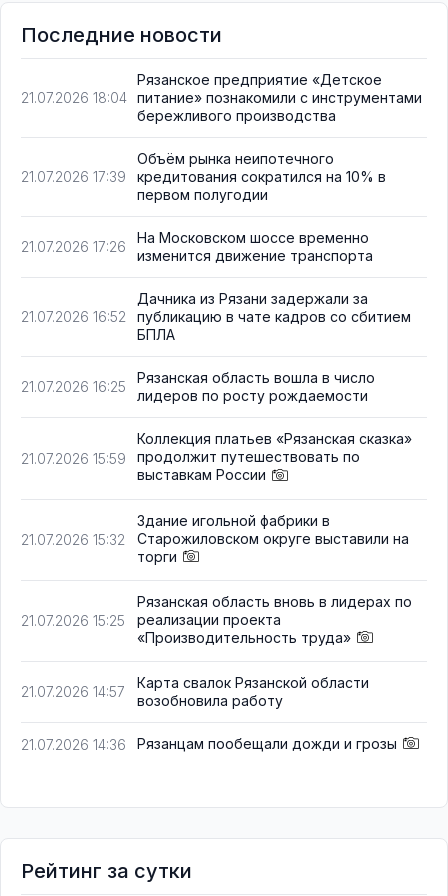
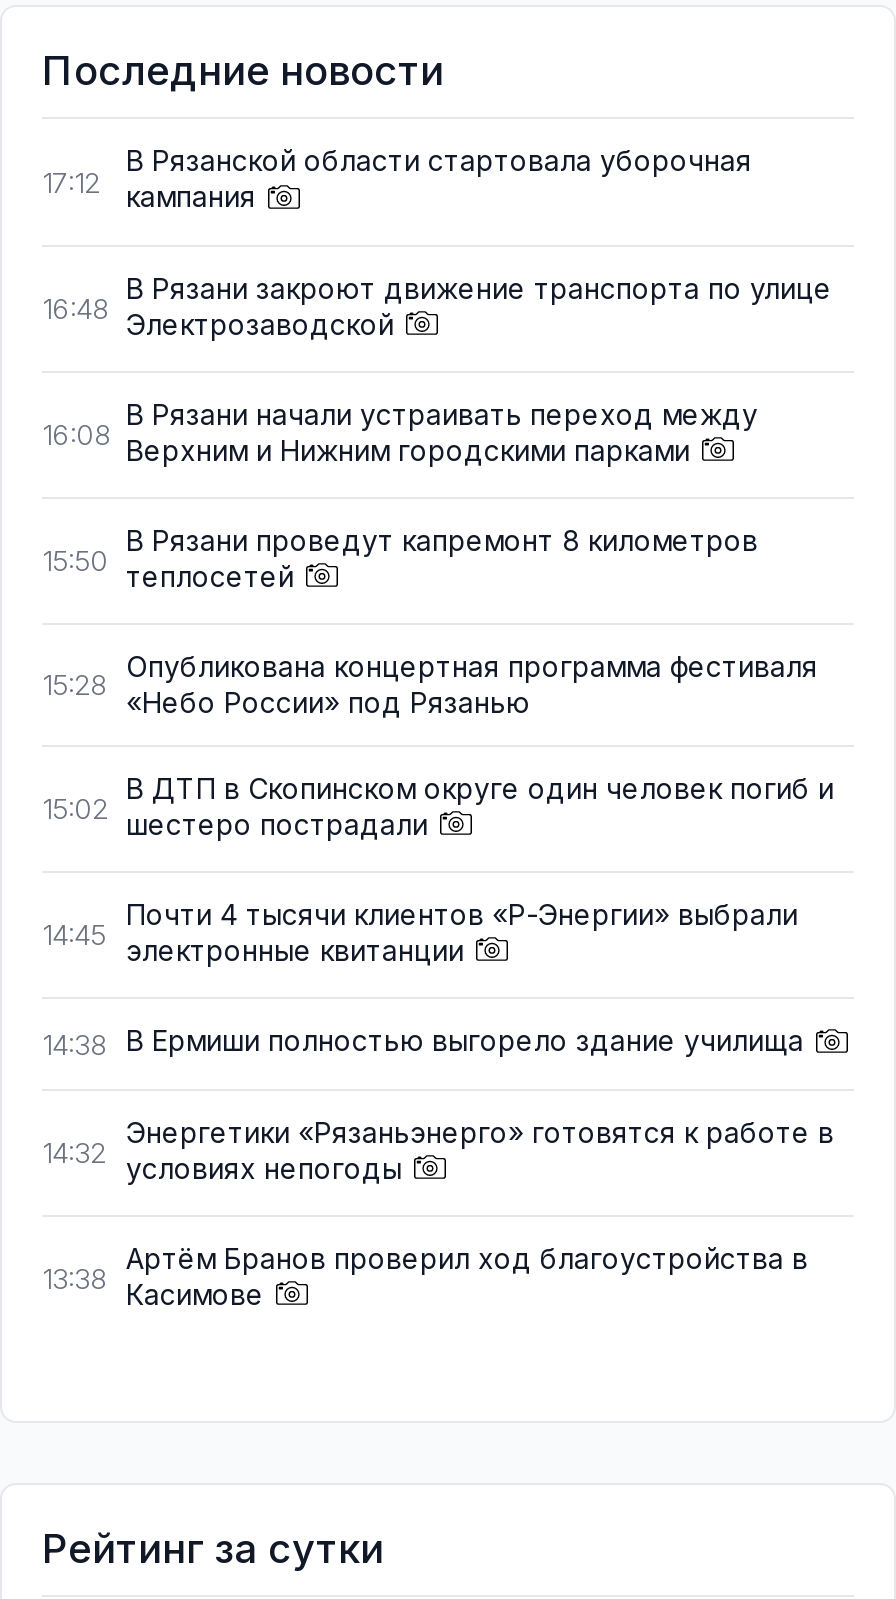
- Рязанское предприятие «Детское
- питание» познакомили с инструментами
- бережливого производства
+ В Рязанской области стартовала уборочная
+ кампания

- 21.07.2026 18:04
+ 17:12

- Объём рынка неипотечного
- кредитования сократился на 10% в
- первом полугодии
+ В Рязани закроют движение транспорта по улице
+ Электрозаводской

- 21.07.2026 17:39
+ 16:48

- На Московском шоссе временно
- изменится движение транспорта
+ В Рязани начали устраивать переход между
+ Верхним и Нижним городскими парками

- 21.07.2026 17:26
+ 16:08

- Дачника из Рязани задержали за
- публикацию в чате кадров со сбитием
- БПЛА
+ В Рязани проведут капремонт 8 километров
+ теплосетей

- 21.07.2026 16:52
+ 15:50

- Рязанская область вошла в число
- лидеров по росту рождаемости
+ Опубликована концертная программа фестиваля
+ «Небо России» под Рязанью

- 21.07.2026 16:25
+ 15:28

- Коллекция платьев «Рязанская сказка»
- продолжит путешествовать по
- выставкам России
+ В ДТП в Скопинском округе один человек погиб и
+ шестеро пострадали

- 21.07.2026 15:59
+ 15:02

- Здание игольной фабрики в
- Старожиловском округе выставили на
- торги
+ Почти 4 тысячи клиентов «Р-Энергии» выбрали
+ электронные квитанции

- 21.07.2026 15:32
+ 14:45

- Рязанская область вновь в лидерах по
- реализации проекта
- «Производительность труда»
+ 14:32

- 21.07.2026 15:25
+ 14:38 В Ермиши полностью выгорело здание училища

- Карта свалок Рязанской области
- возобновила работу
+ 13:38

- 21.07.2026 14:57
+ Энергетики «Рязаньэнерго» готовятся к работе в
+ условиях непогоды

- 21.07.2026 14:36
- Рязанцам пообещали дожди и грозы
+ Артём Бранов проверил ход благоустройства в
+ Касимове
